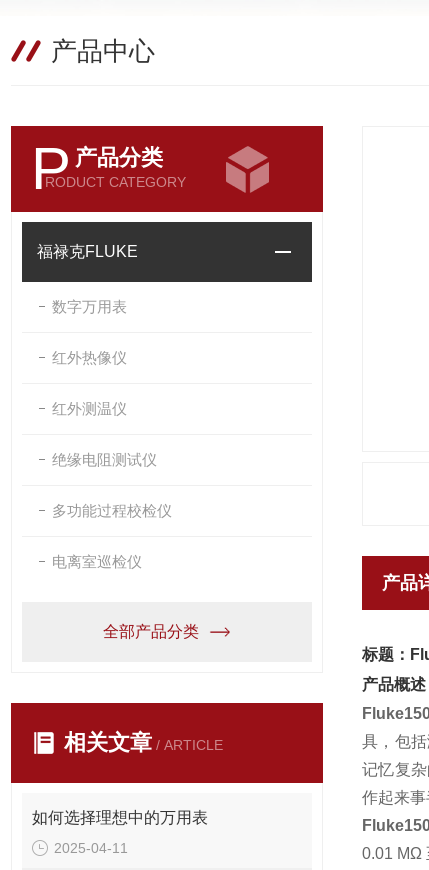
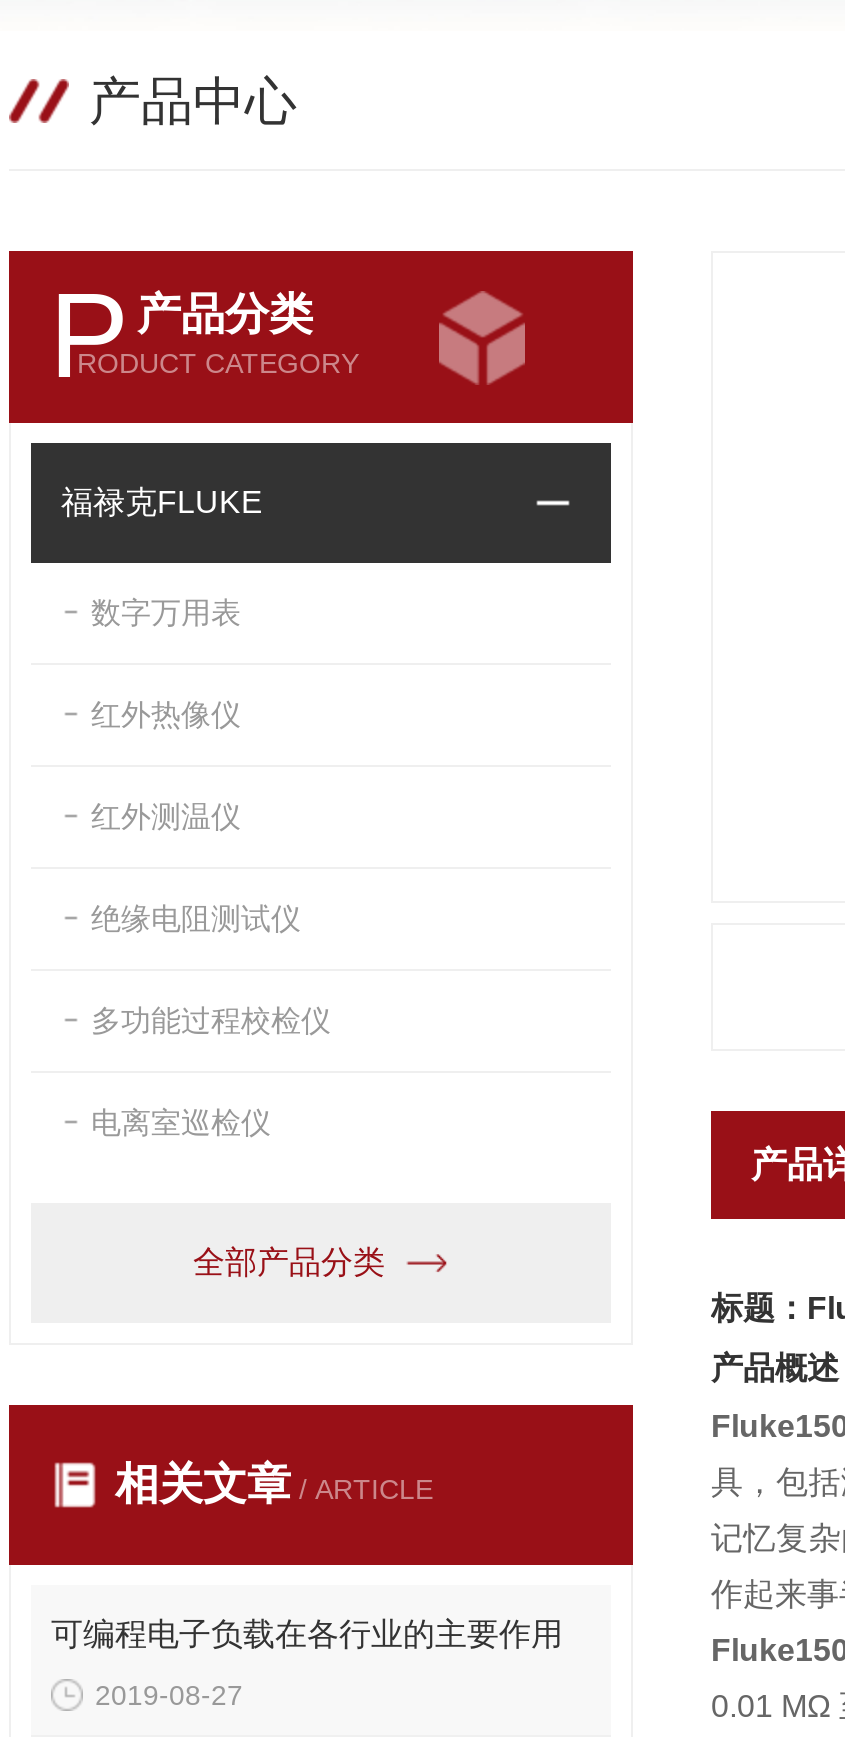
- 如何选择理想中的万用表
+ 可编程电子负载在各行业的主要作用

- 2025-04-11
+ 2019-08-27
